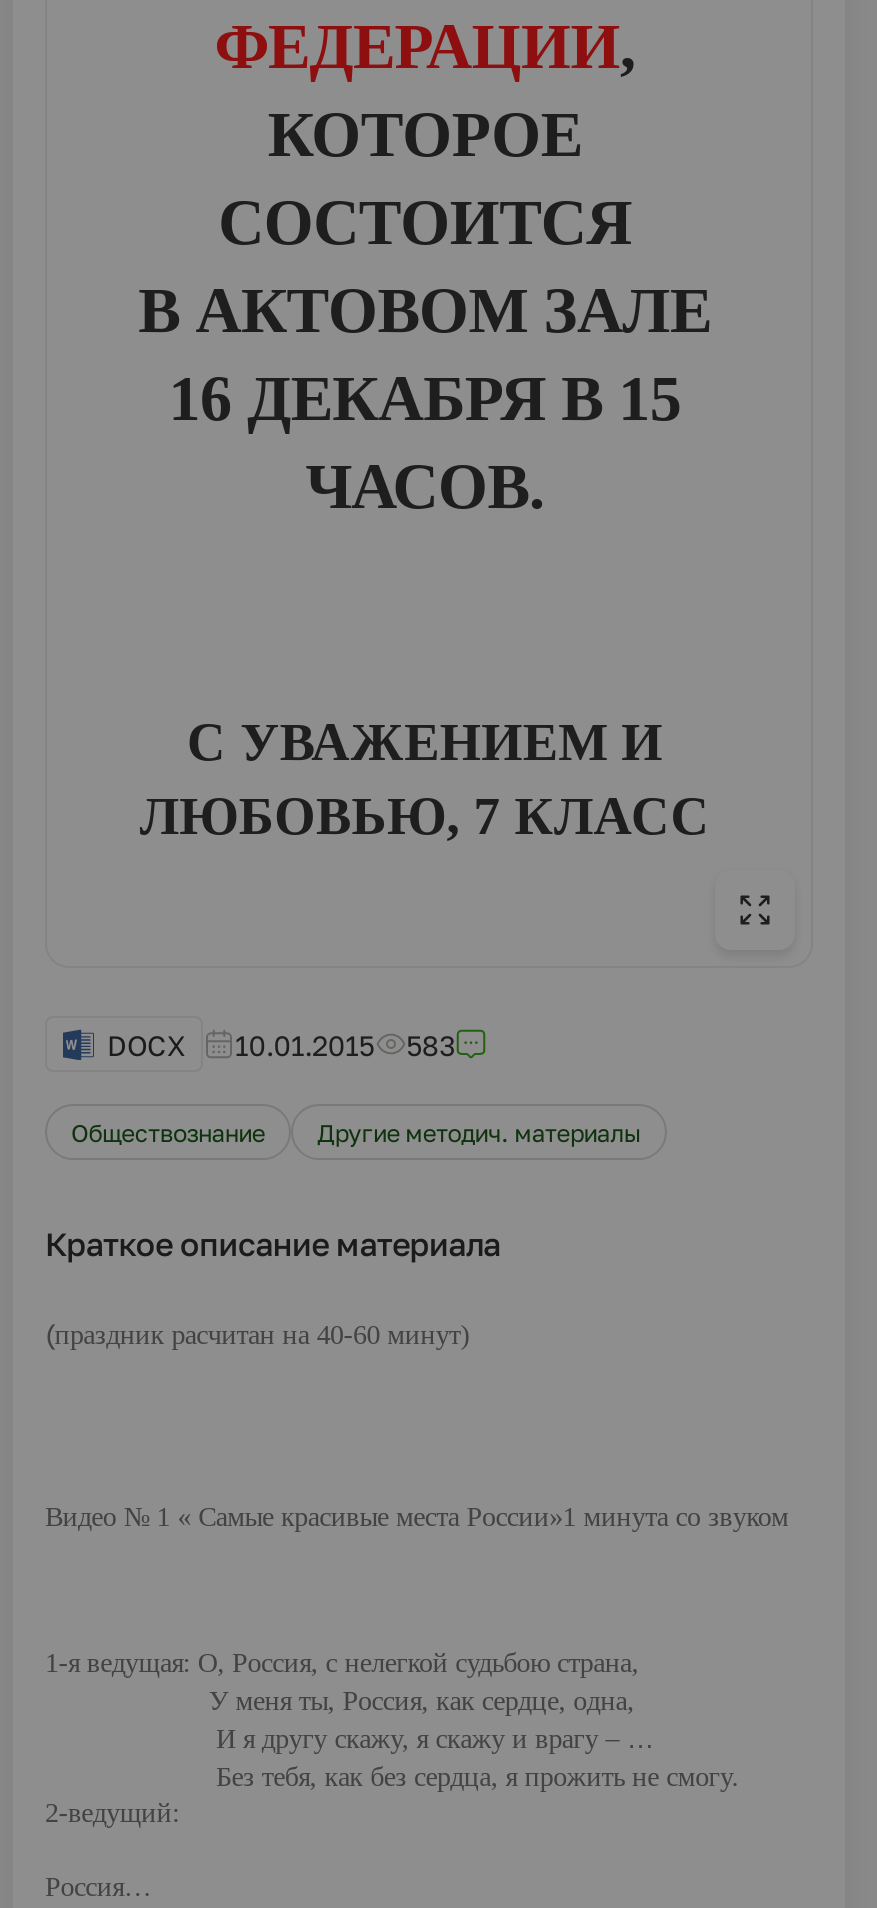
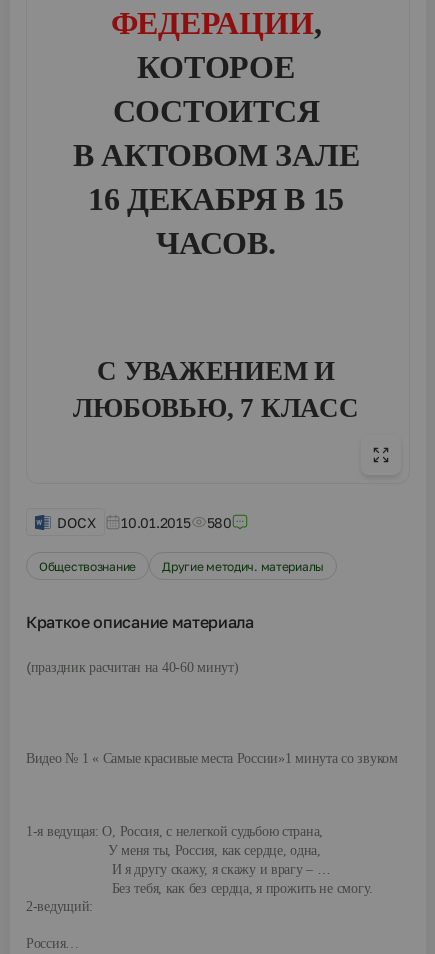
- DOCX 10.01.2015 583
+ DOCX 10.01.2015 580
